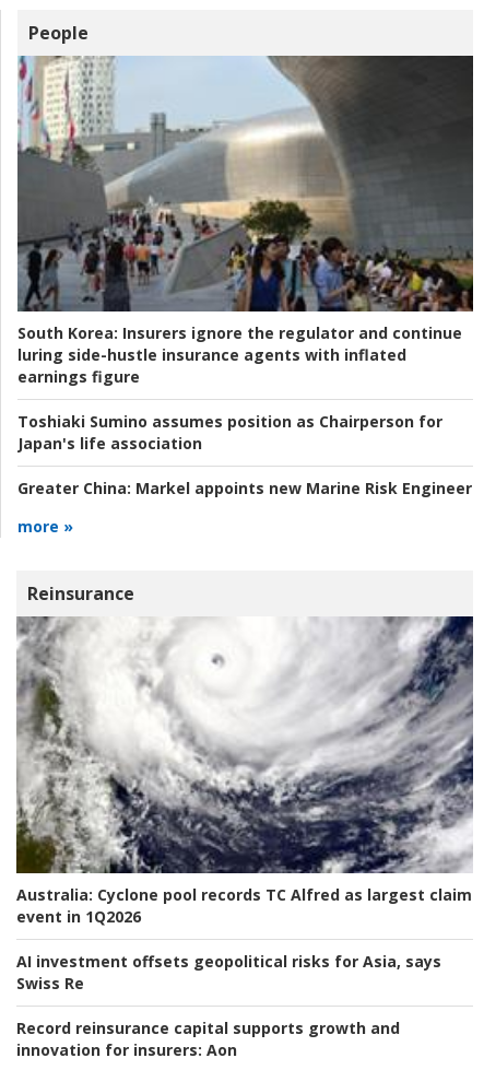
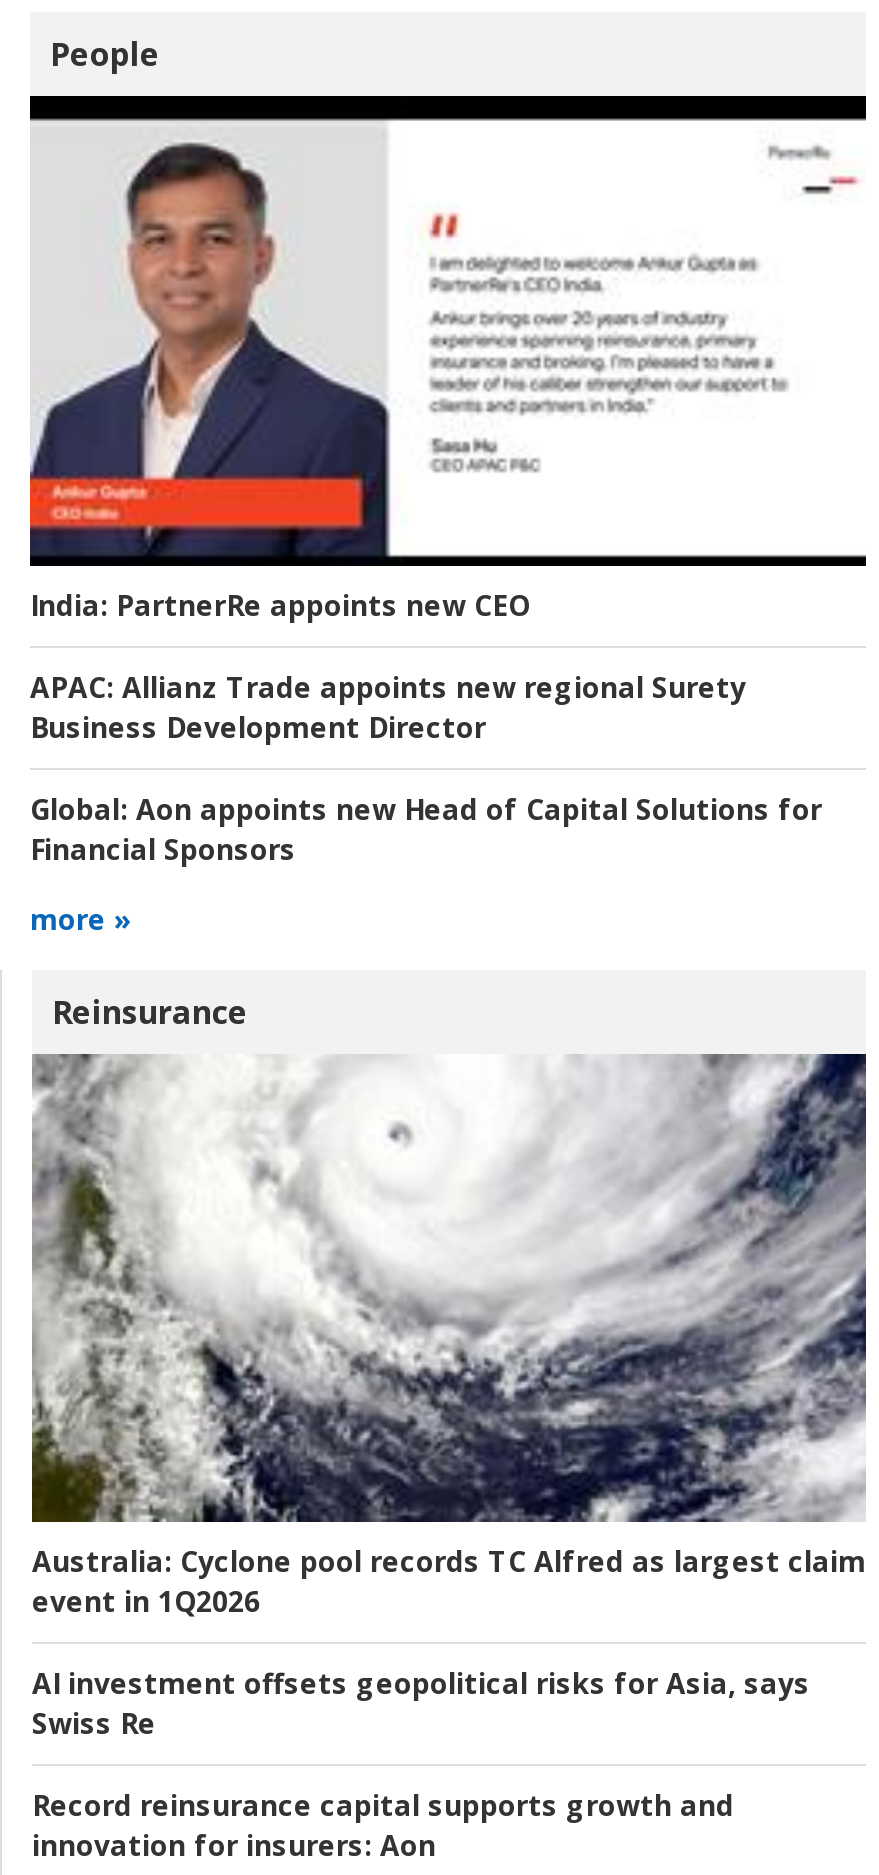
- [image]
- South Korea: Insurers ignore the regulator and continue
- luring side-hustle insurance agents with inflated
- earnings figure
+ [image]
+ India: PartnerRe appoints new CEO

- Toshiaki Sumino assumes position as Chairperson for
- Japan's life association
+ APAC: Allianz Trade appoints new regional Surety
+ Business Development Director

- Greater China: Markel appoints new Marine Risk Engineer
+ Global: Aon appoints new Head of Capital Solutions for
+ Financial Sponsors
